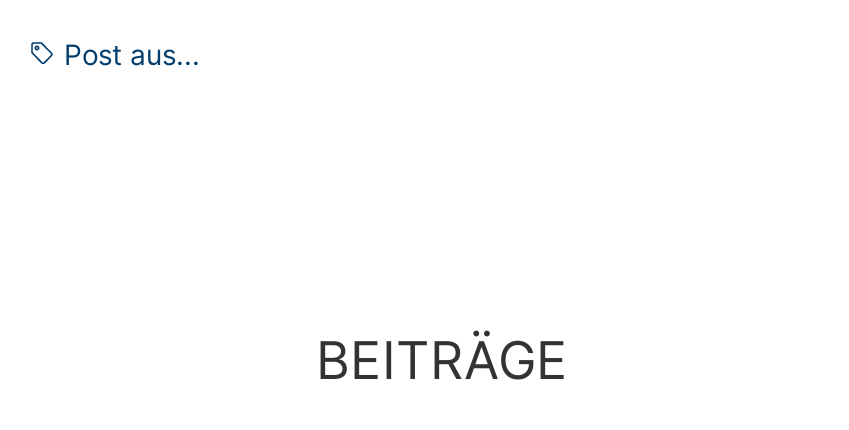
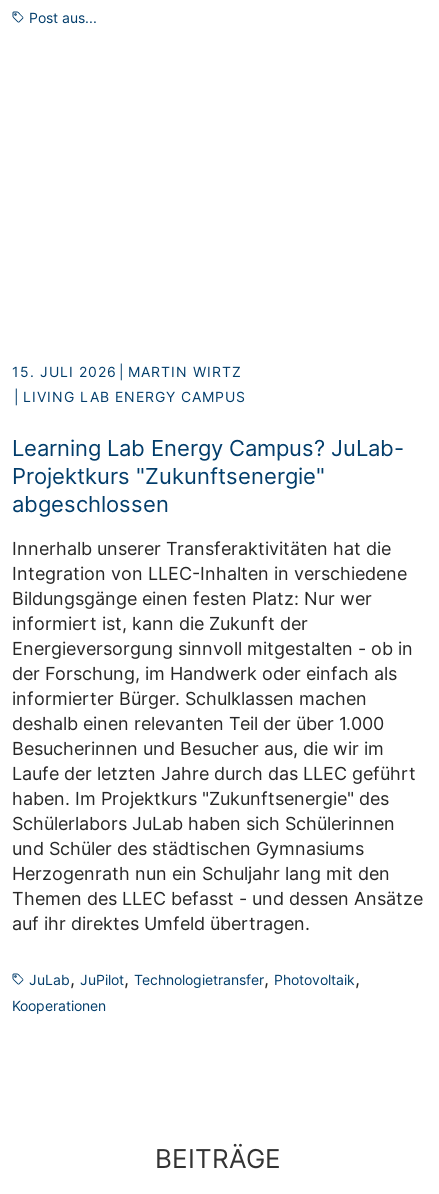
+ 15. JULI 2026
+ MARTIN WIRTZ
+ LIVING LAB ENERGY CAMPUS
+ Learning Lab Energy Campus? JuLab-
+ Projektkurs "Zukunftsenergie"
+ abgeschlossen
+ Innerhalb unserer Transferaktivitäten hat die
+ Integration von LLEC-Inhalten in verschiedene
+ Bildungsgänge einen festen Platz: Nur wer
+ informiert ist, kann die Zukunft der
+ Energieversorgung sinnvoll mitgestalten - ob in
+ der Forschung, im Handwerk oder einfach als
+ informierter Bürger. Schulklassen machen
+ deshalb einen relevanten Teil der über 1.000
+ Besucherinnen und Besucher aus, die wir im
+ Laufe der letzten Jahre durch das LLEC geführt
+ haben. Im Projektkurs "Zukunftsenergie" des
+ Schülerlabors JuLab haben sich Schülerinnen
+ und Schüler des städtischen Gymnasiums
+ Herzogenrath nun ein Schuljahr lang mit den
+ Themen des LLEC befasst - und dessen Ansätze
+ auf ihr direktes Umfeld übertragen.
+ JuLab, JuPilot, Technologietransfer, Photovoltaik,
+ Kooperationen
